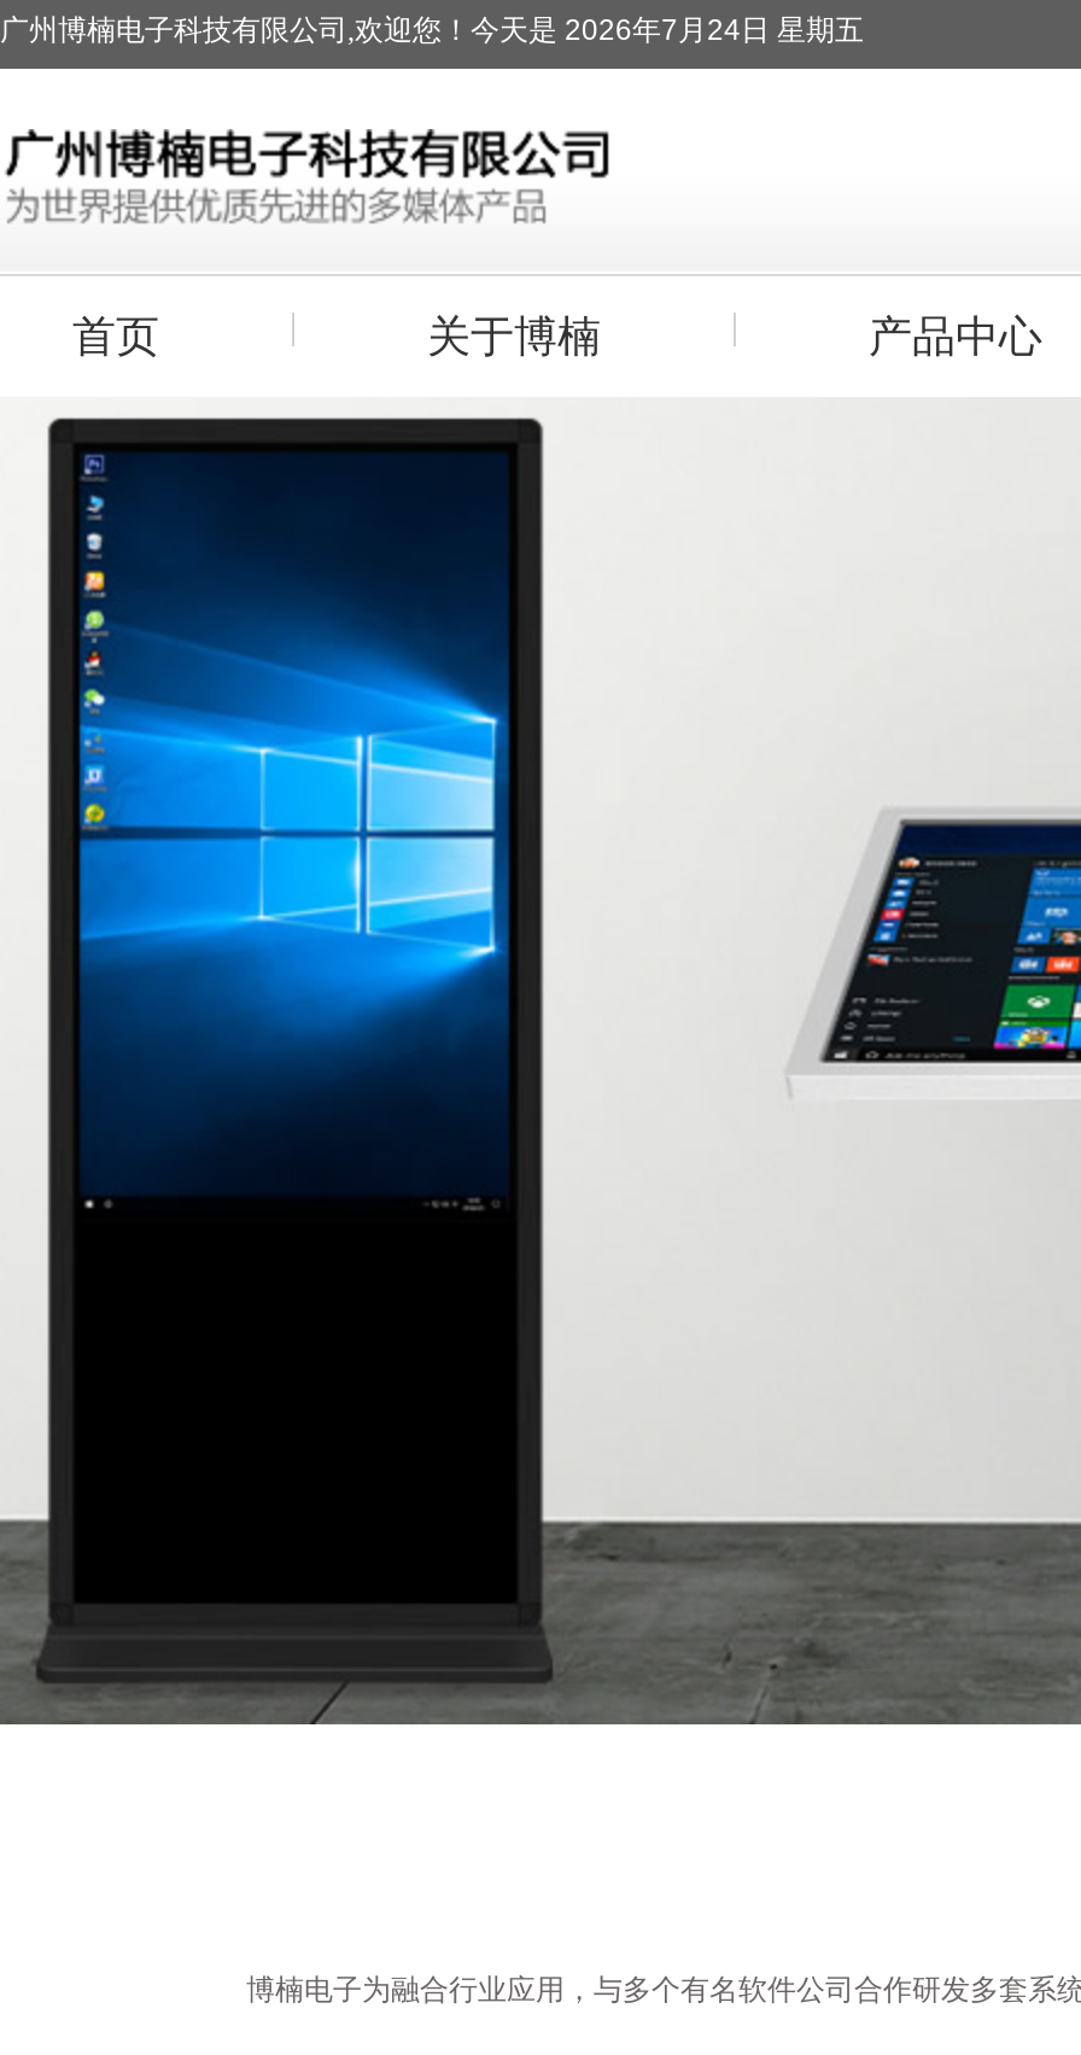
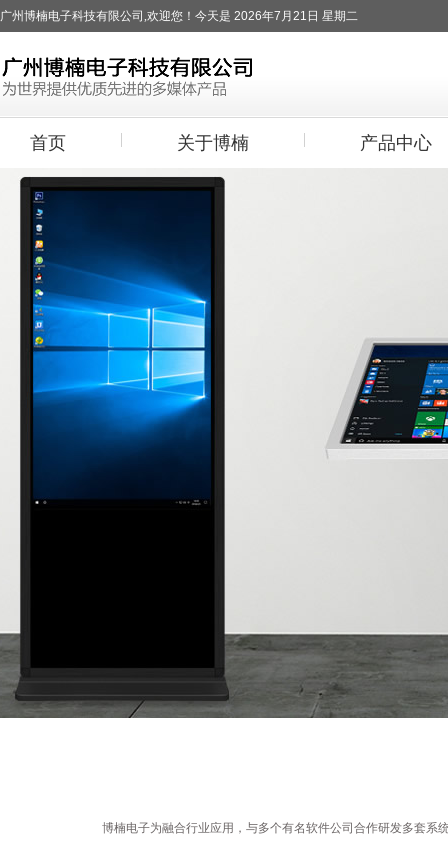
- 广州博楠电子科技有限公司,欢迎您！今天是 2026年7月24日 星期五
+ 广州博楠电子科技有限公司,欢迎您！今天是 2026年7月21日 星期二
